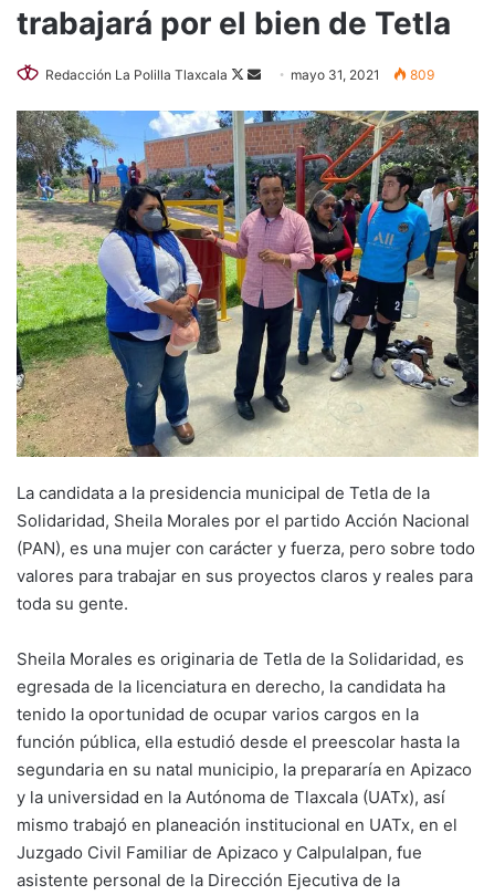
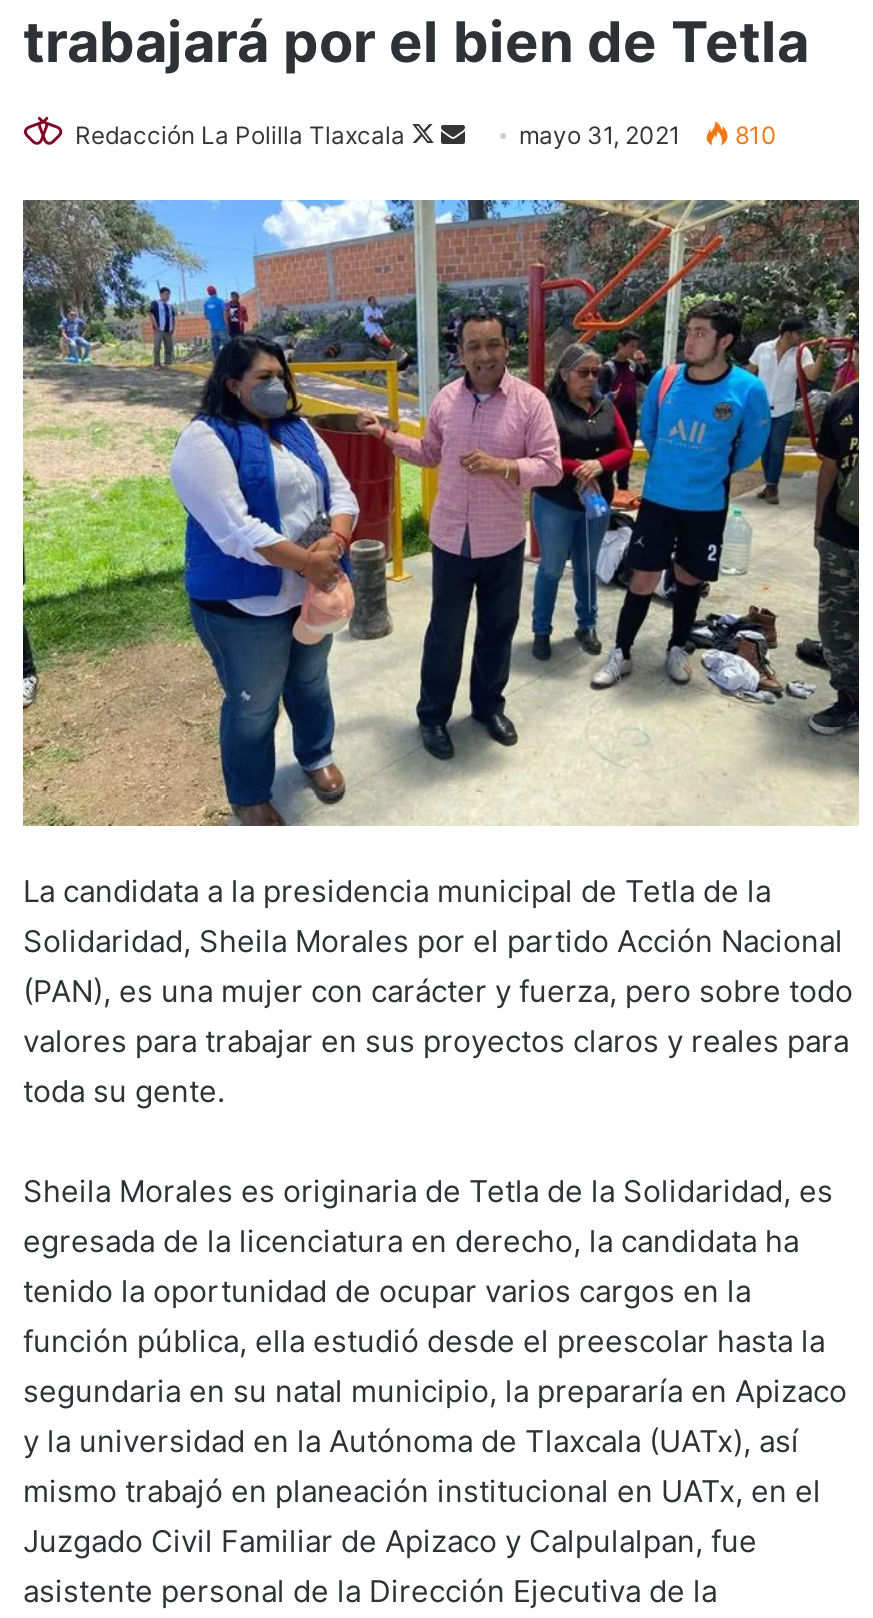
- 809
+ 810
